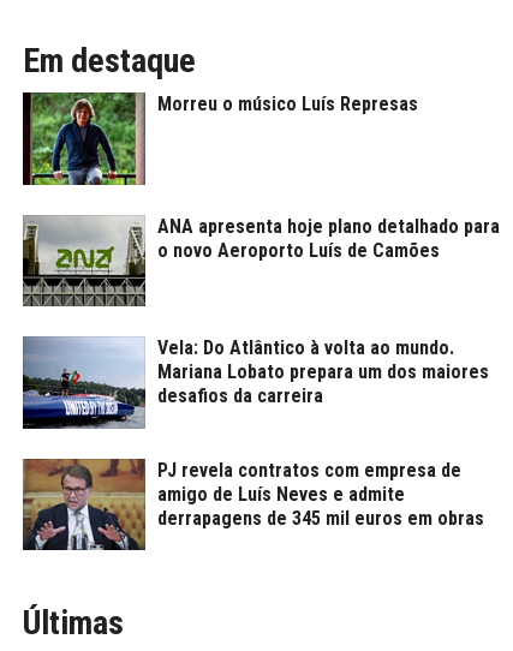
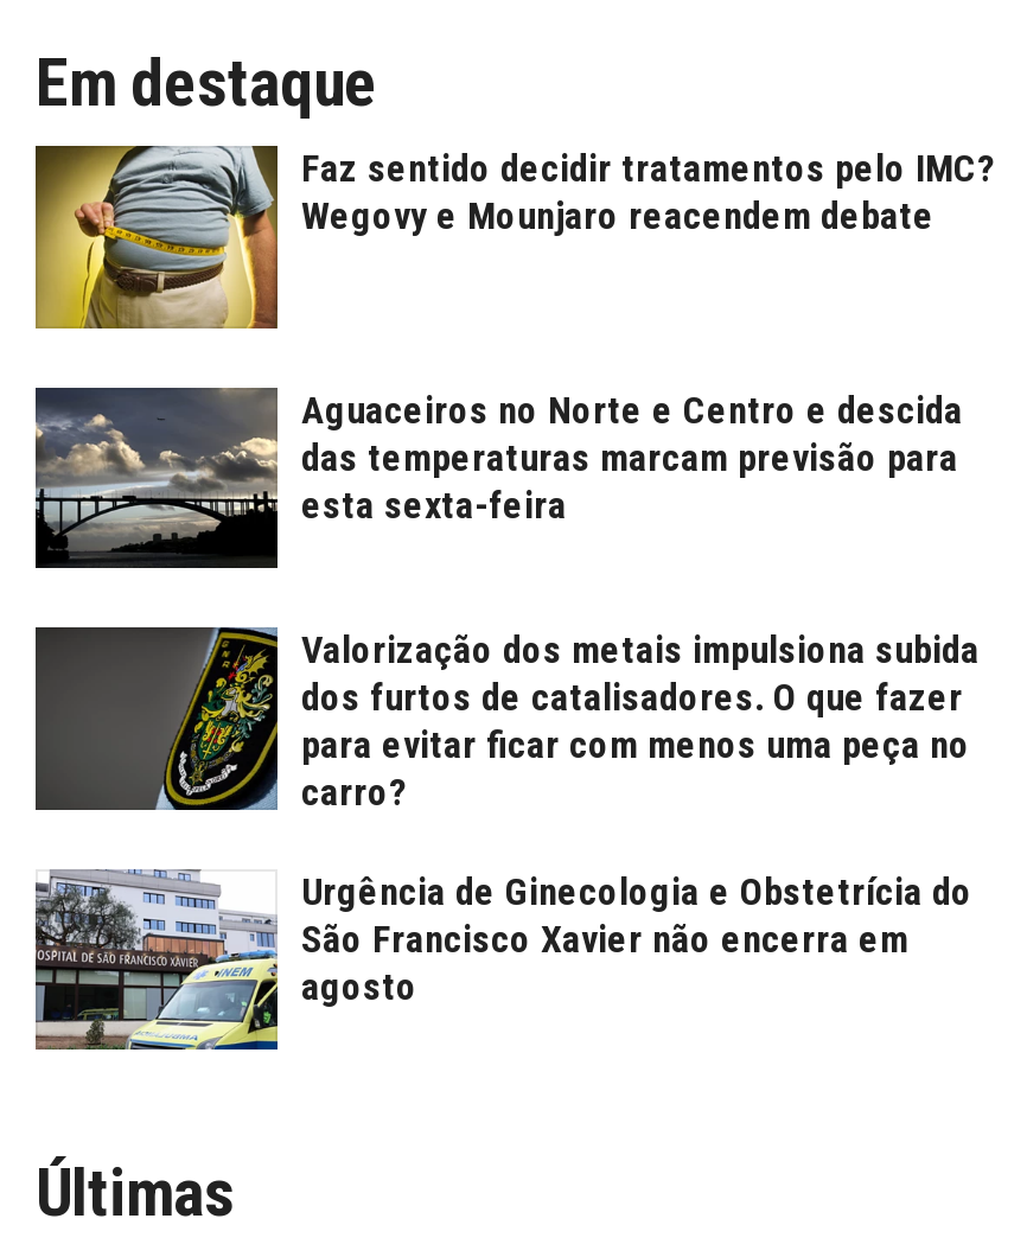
- [image]
- Morreu o músico Luís Represas
+ [image]
+ Faz sentido decidir tratamentos pelo IMC?
+ Wegovy e Mounjaro reacendem debate

- [image]
- ANA apresenta hoje plano detalhado para
- o novo Aeroporto Luís de Camões
+ [image]
+ Aguaceiros no Norte e Centro e descida
+ das temperaturas marcam previsão para
+ esta sexta-feira

- [image]
- Vela: Do Atlântico à volta ao mundo.
- Mariana Lobato prepara um dos maiores
- desafios da carreira
+ [image]
+ Valorização dos metais impulsiona subida
+ dos furtos de catalisadores. O que fazer
+ para evitar ficar com menos uma peça no
+ carro?

- [image]
- PJ revela contratos com empresa de
- amigo de Luís Neves e admite
- derrapagens de 345 mil euros em obras
+ [image]
+ Urgência de Ginecologia e Obstetrícia do
+ São Francisco Xavier não encerra em
+ agosto
